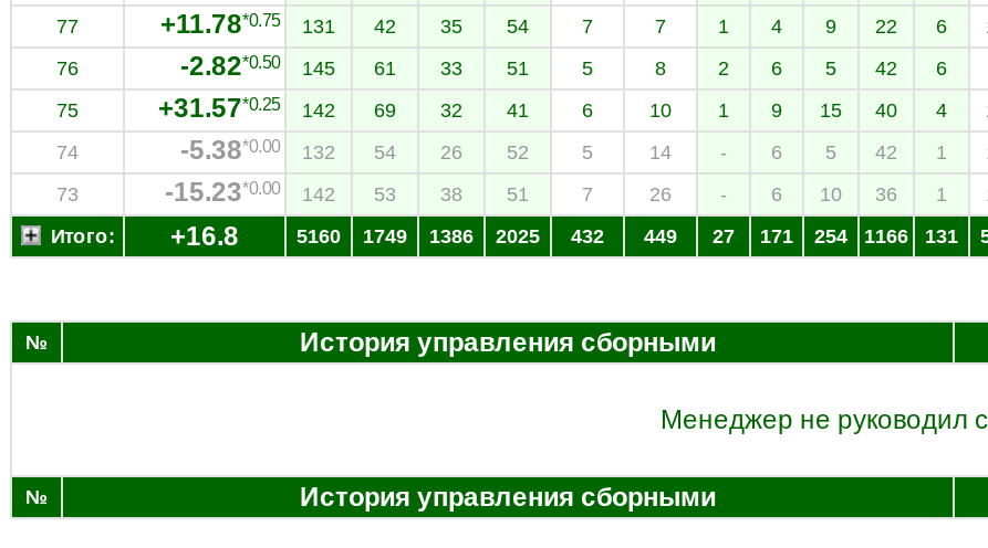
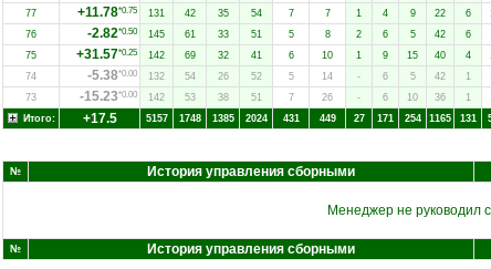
- +16.8
+ +17.5

- 5160
+ 5157

- 1749
+ 1748

- 1386
+ 1385

- 2025
+ 2024

- 432
+ 431

- 1166
+ 1165
